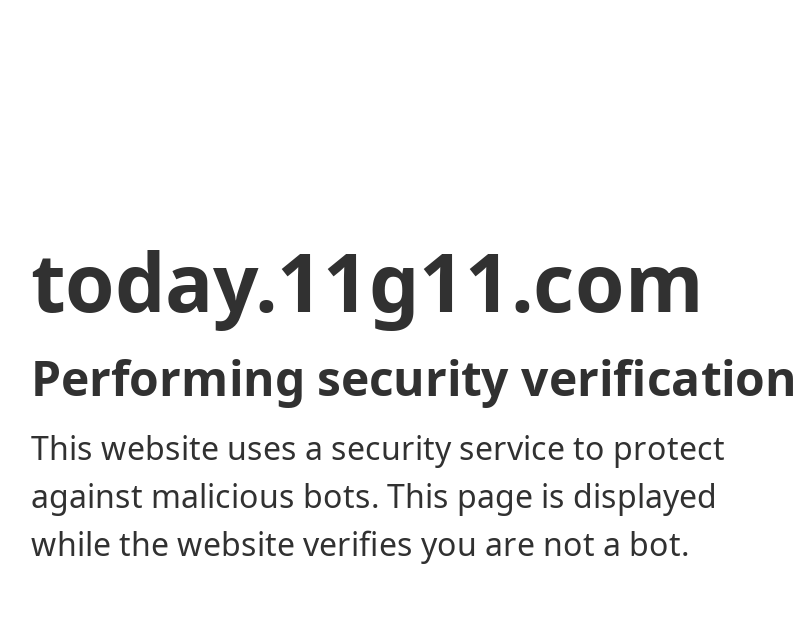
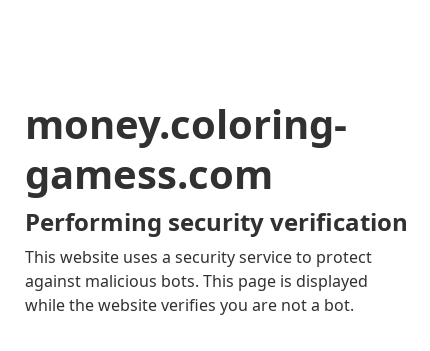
- today.11g11.com
+ money.coloring-
+ gamess.com
